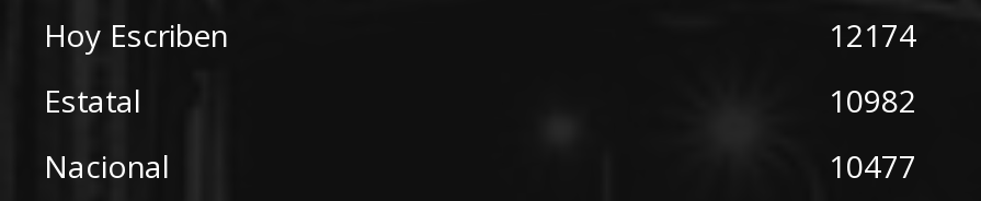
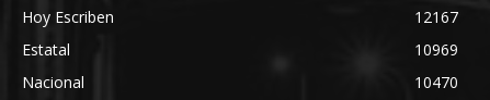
- 12174
+ 12167

- 10982
+ 10969

- 10477
+ 10470
